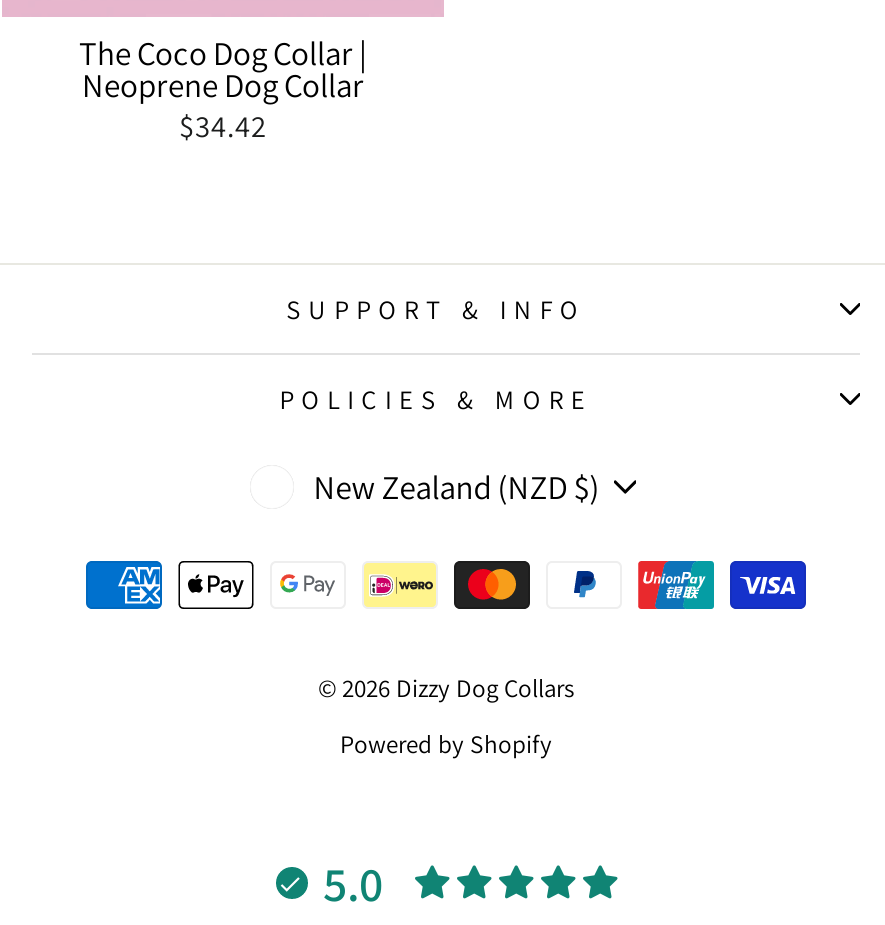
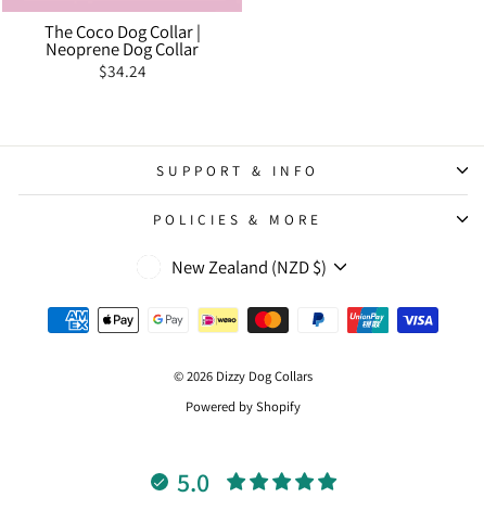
- $34.42
+ $34.24
